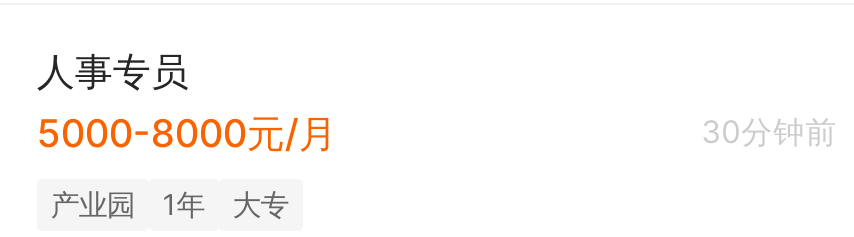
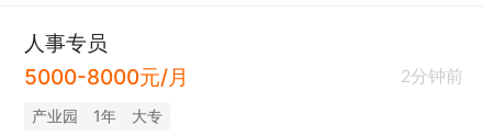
- 30分钟前
+ 2分钟前
